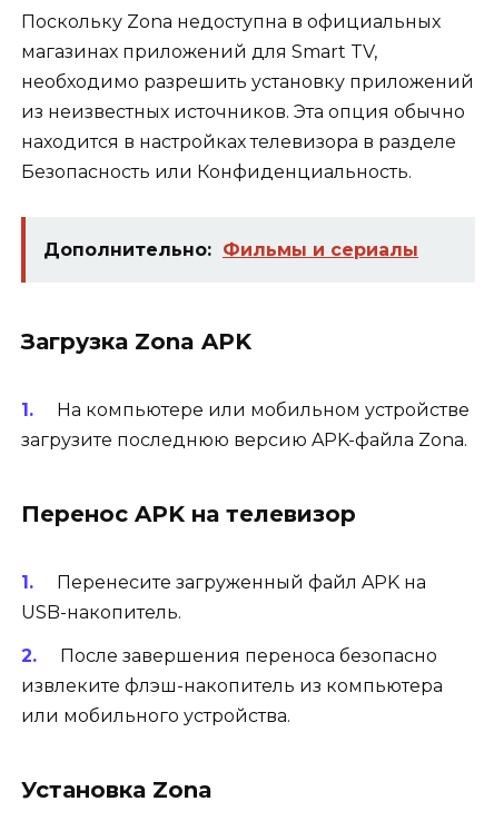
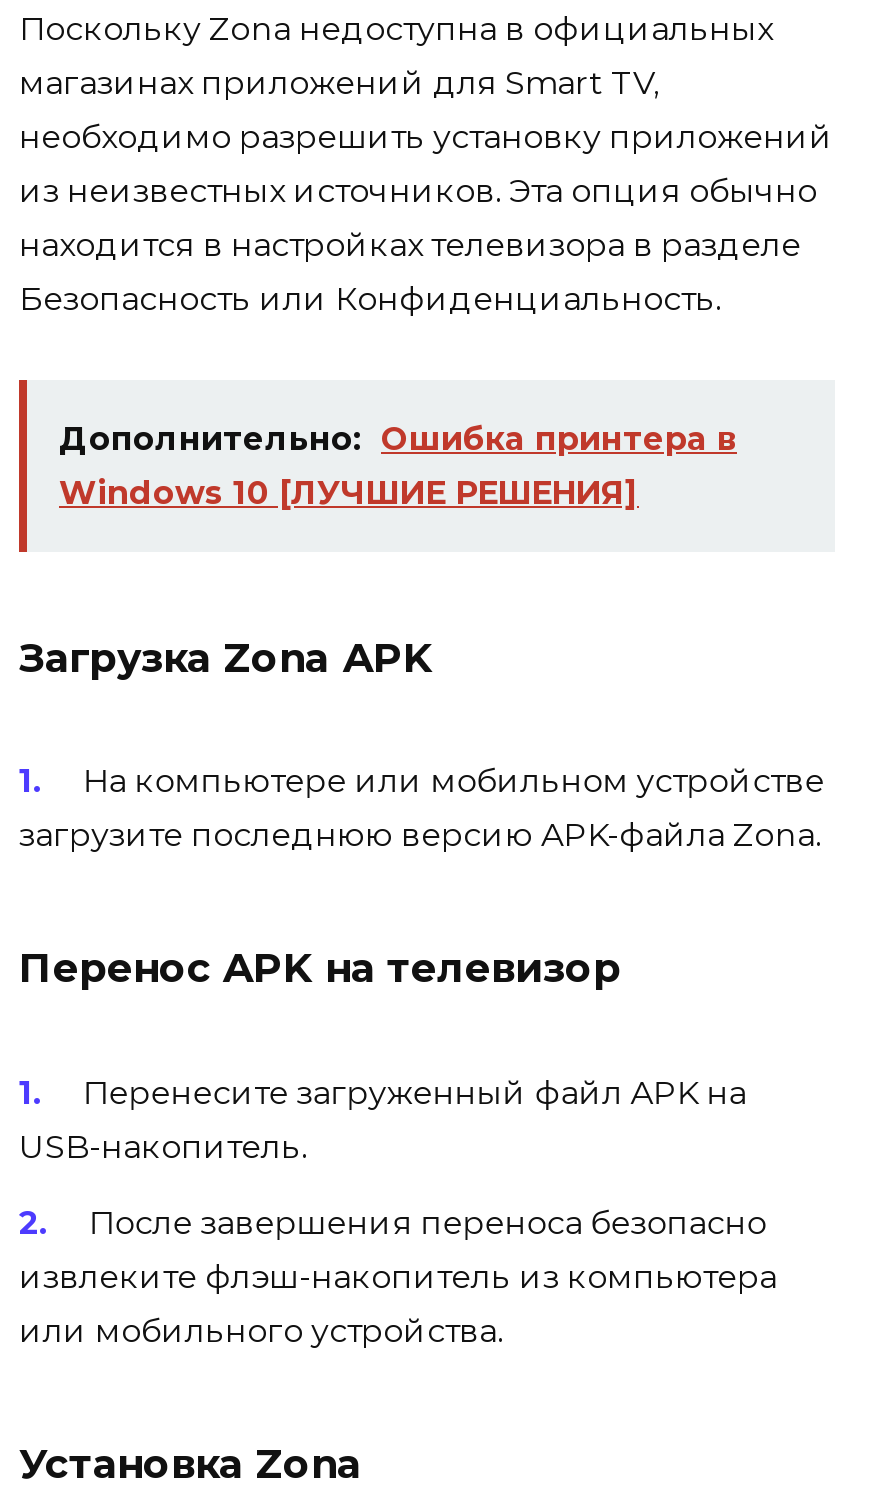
- Дополнительно: Фильмы и сериалы
+ Дополнительно: Ошибка принтера в
+ Windows 10 [ЛУЧШИЕ РЕШЕНИЯ]
